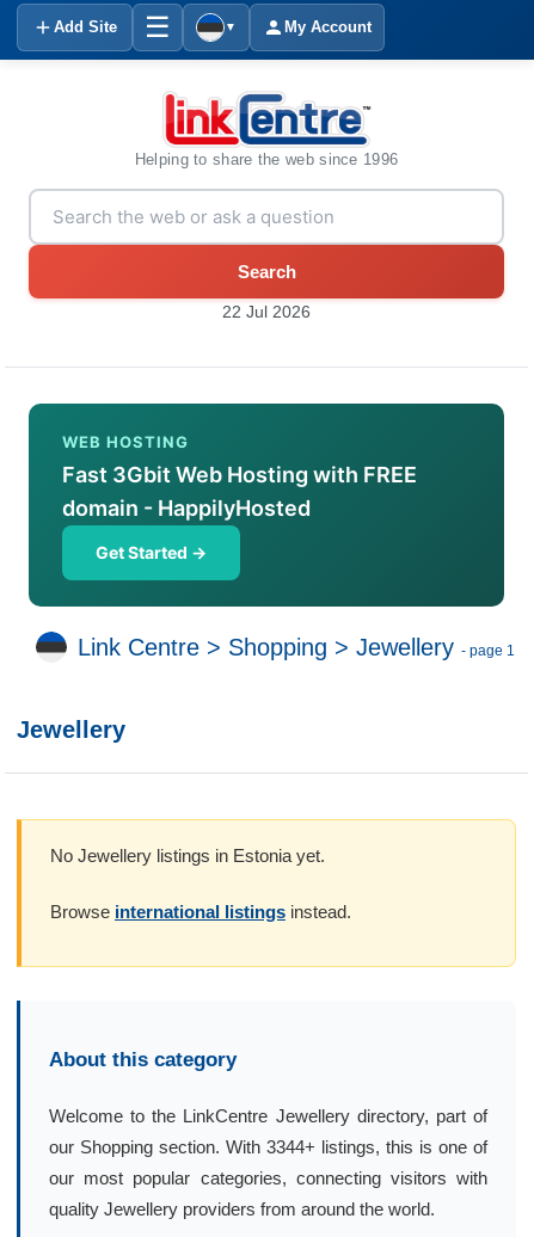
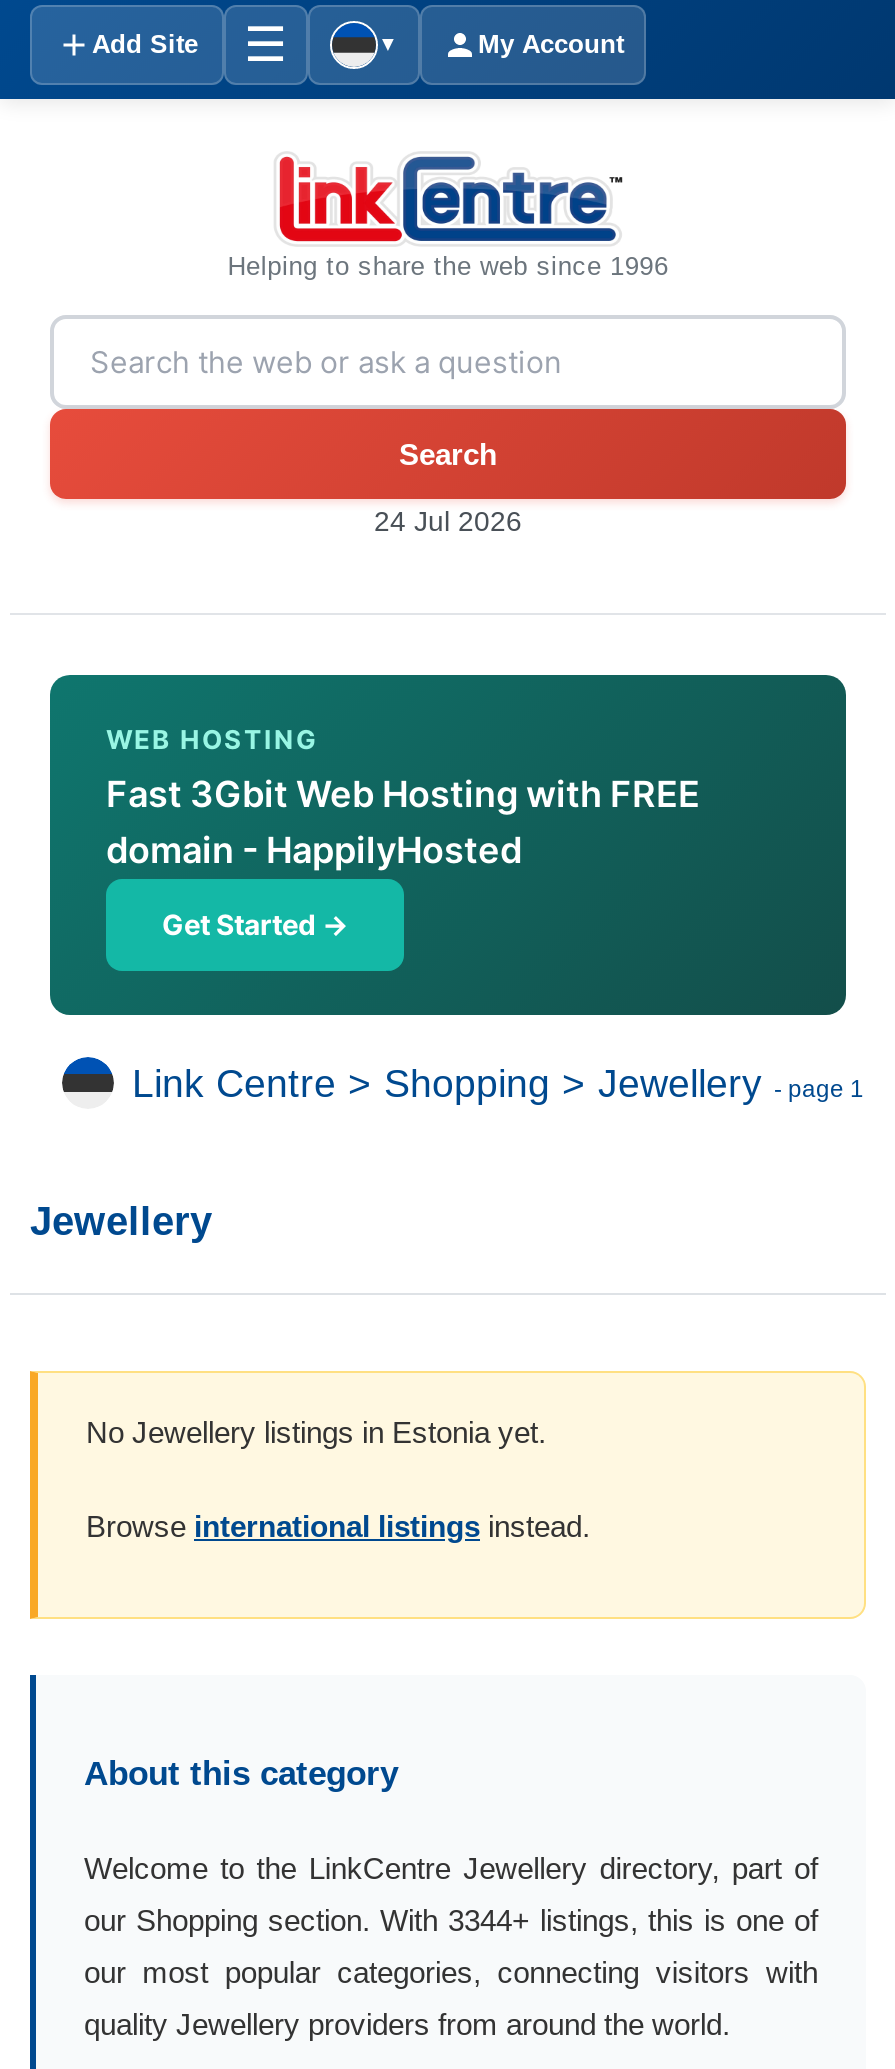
- 22 Jul 2026
+ 24 Jul 2026
